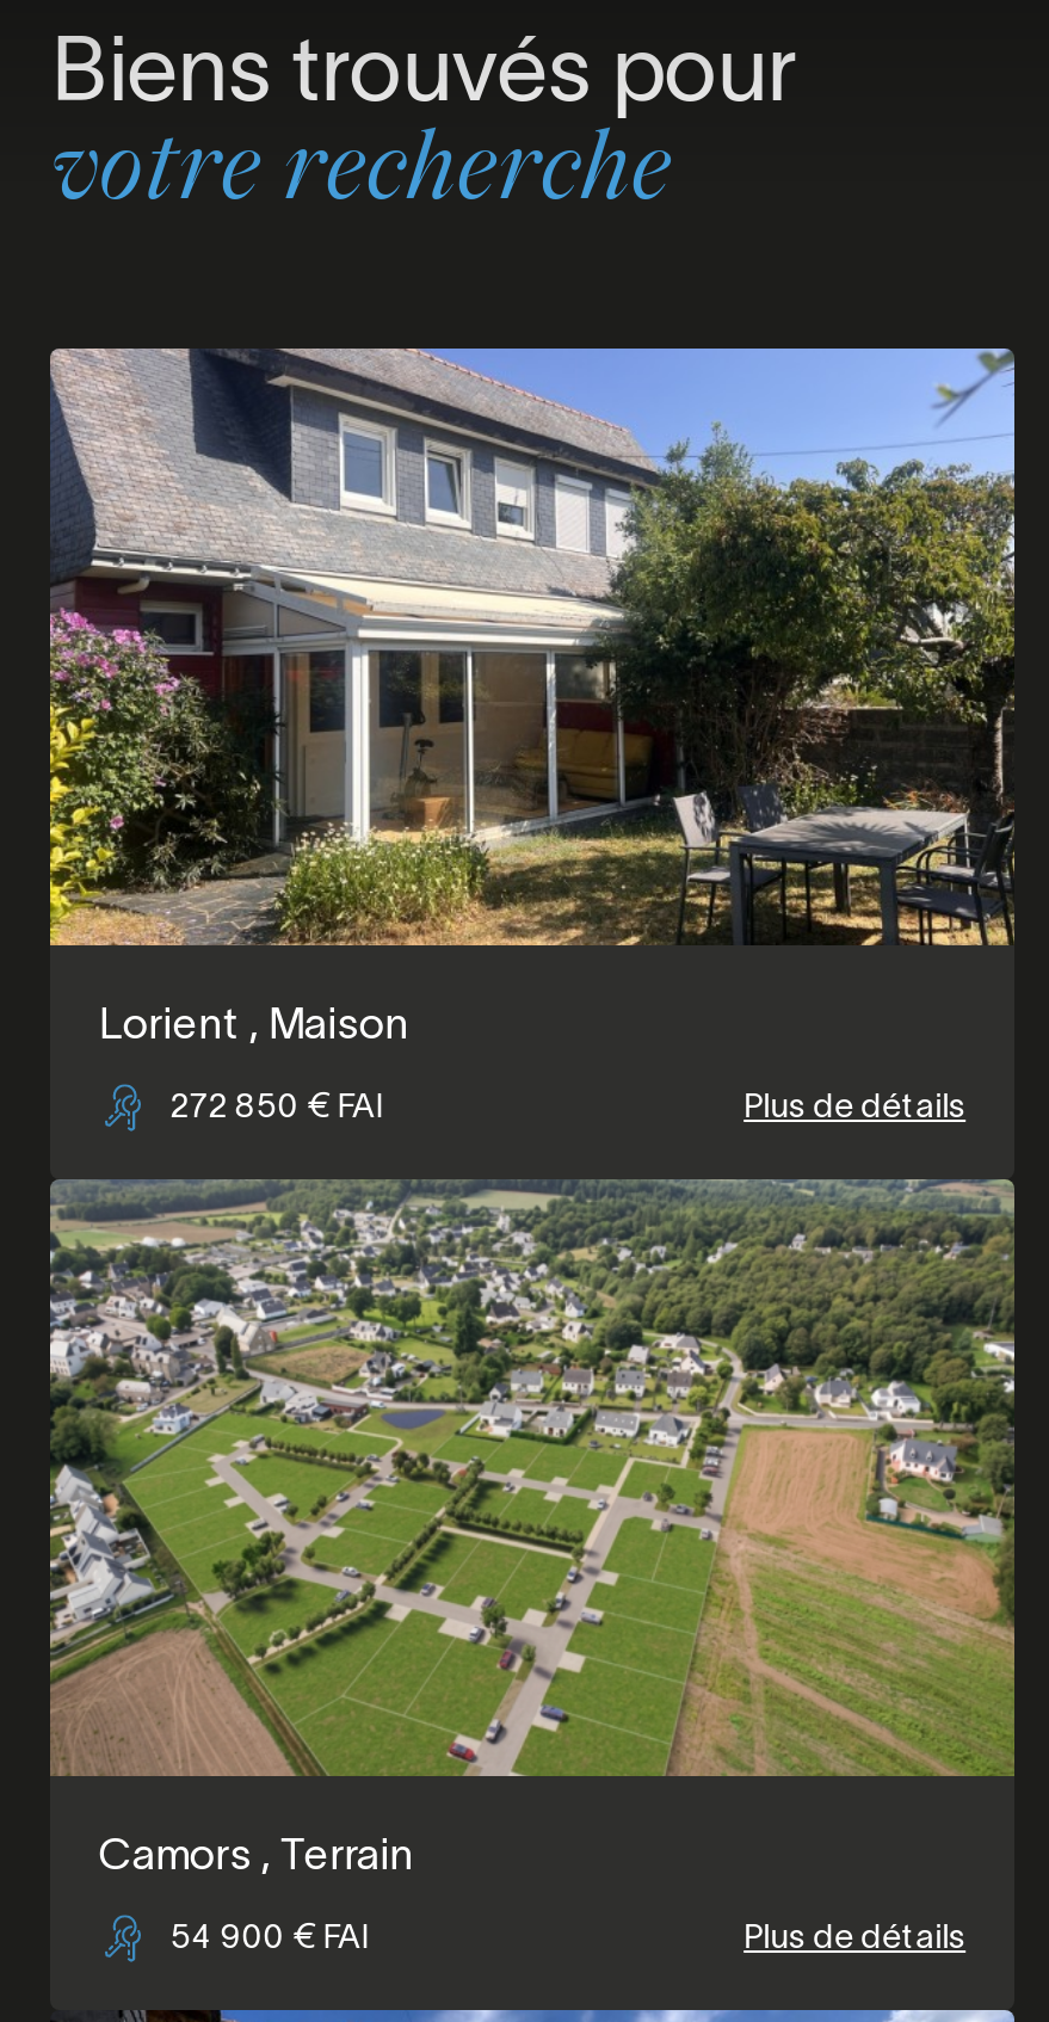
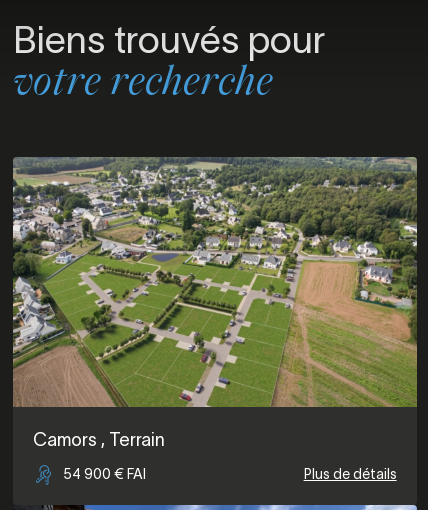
- [image]
- Lorient , Maison
- 272 850 € FAI
- Plus de détails
